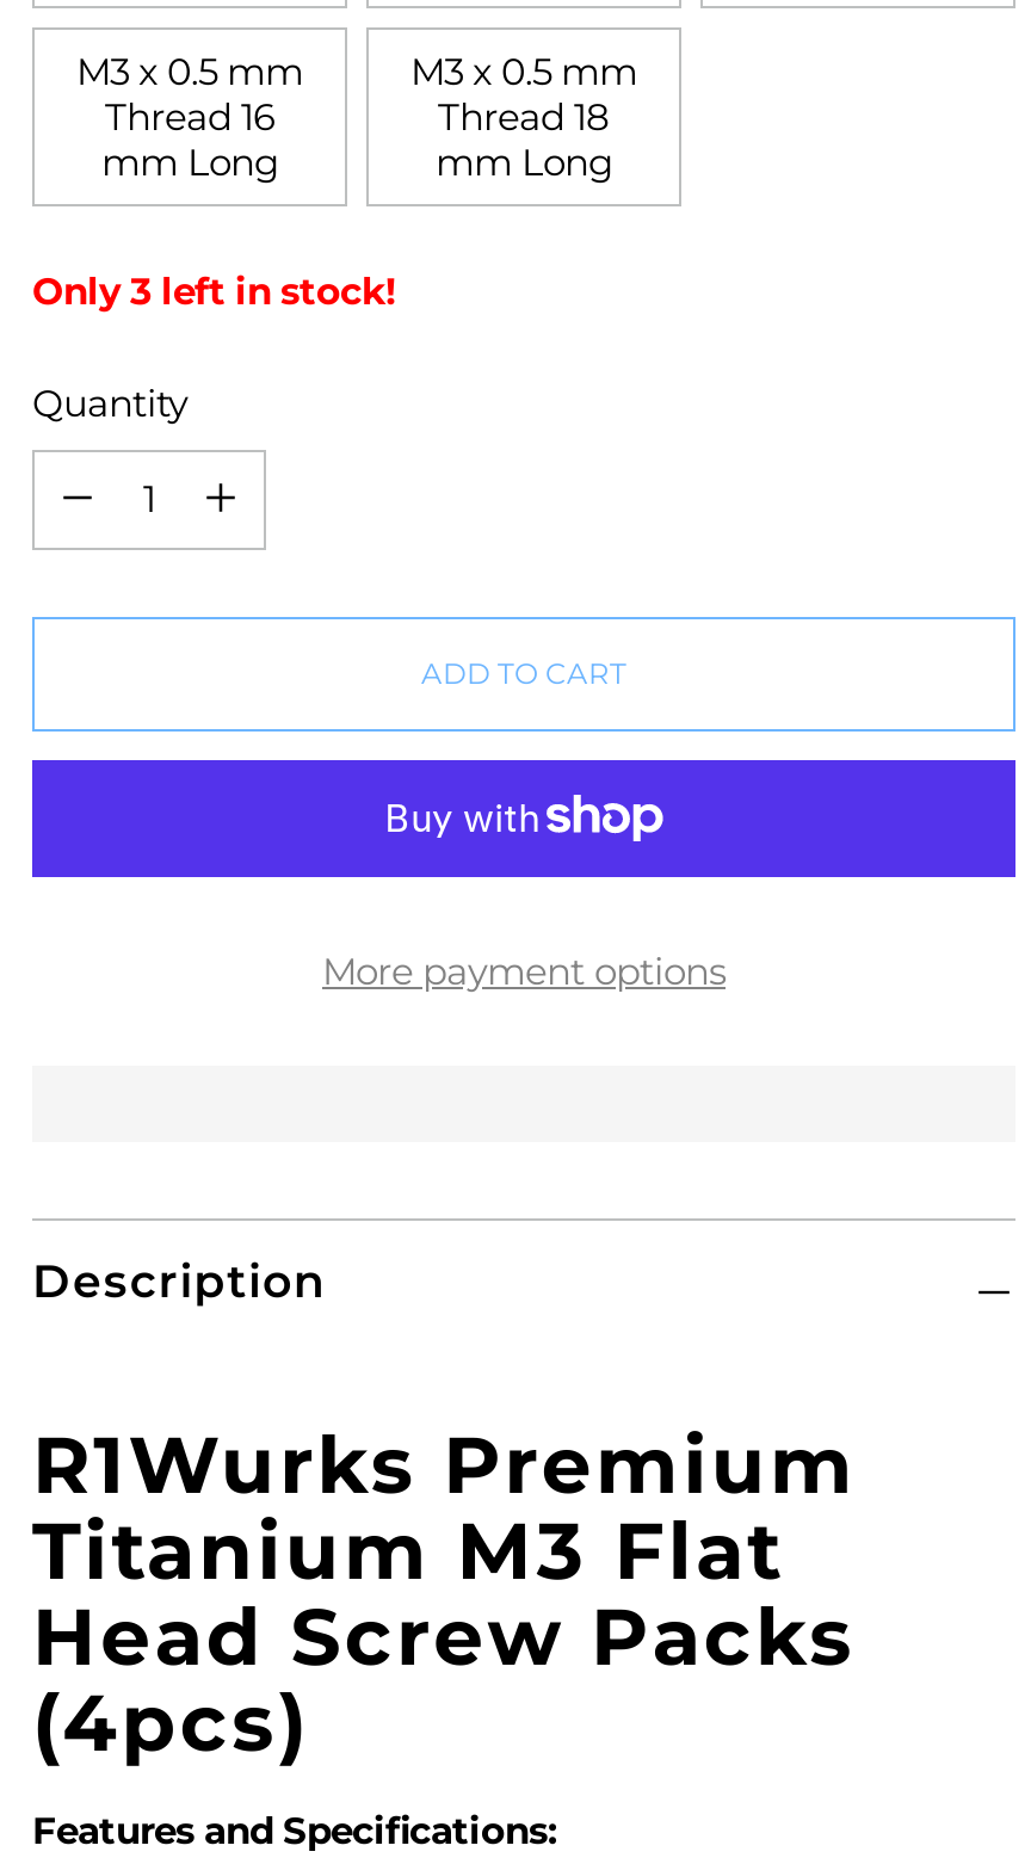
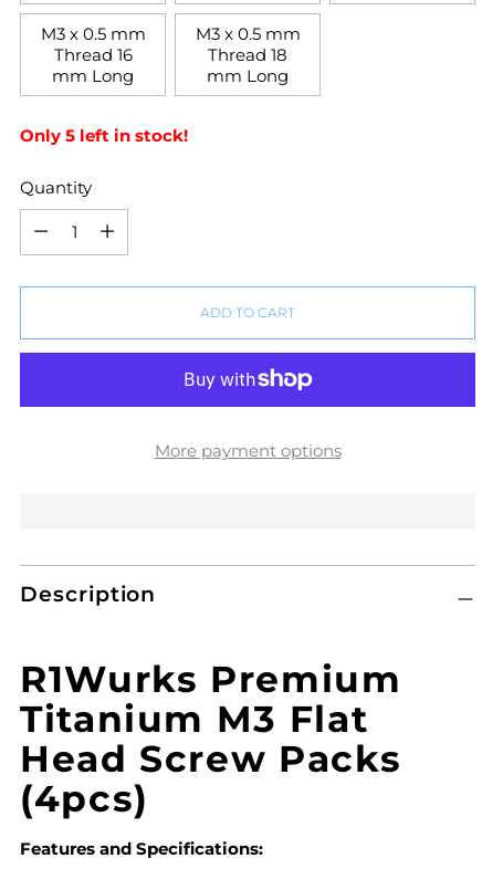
- Only 3 left in stock!
+ Only 5 left in stock!
